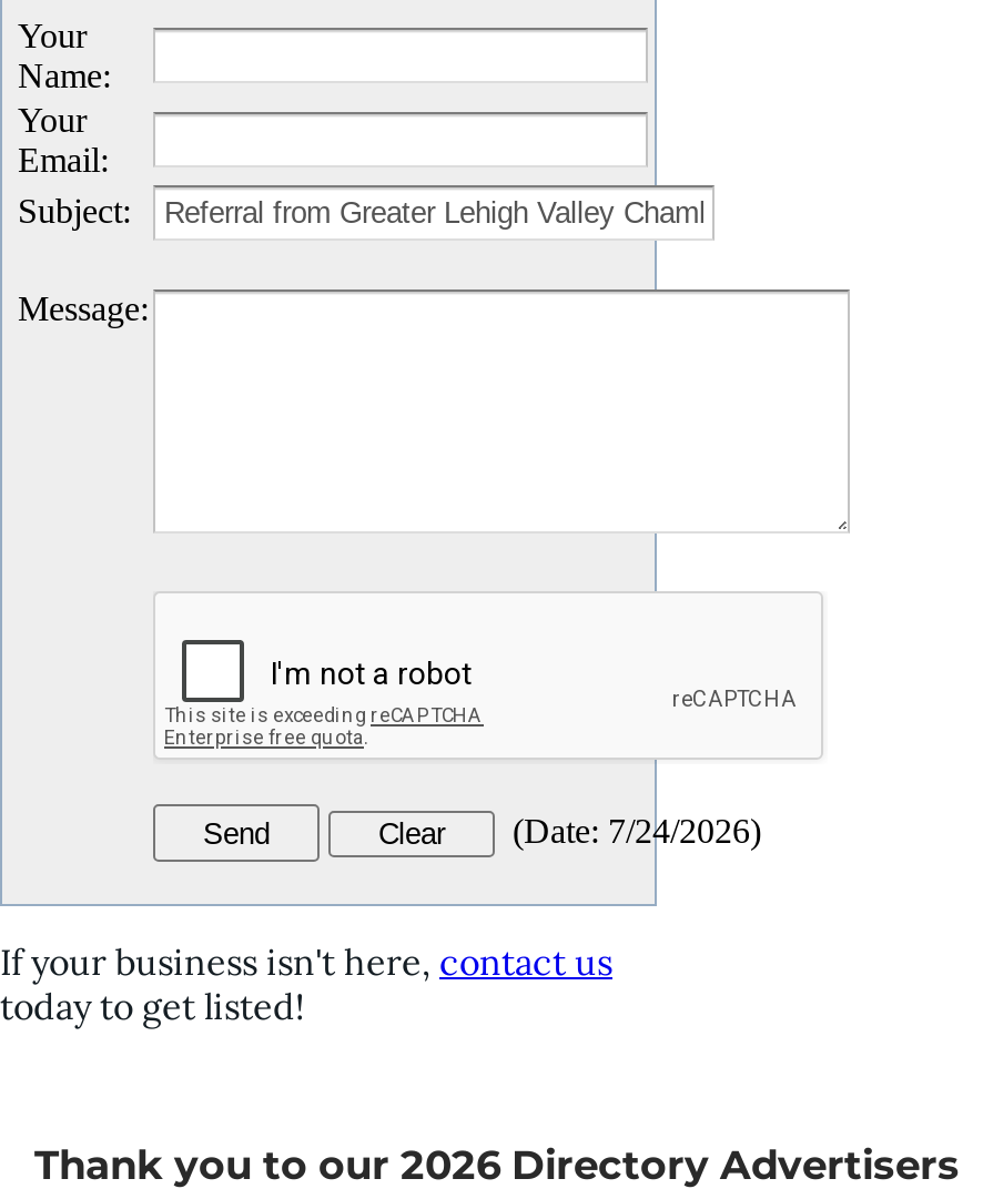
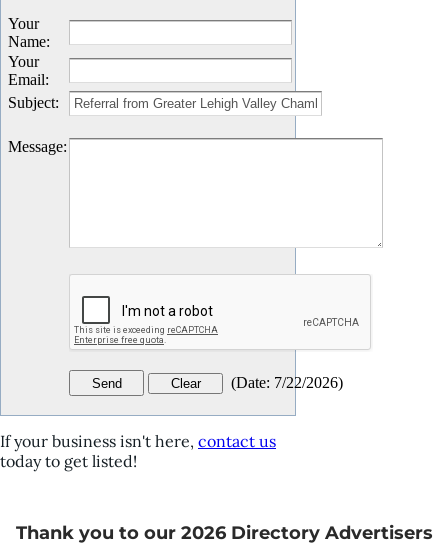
- (Date: 7/24/2026)
+ (Date: 7/22/2026)
